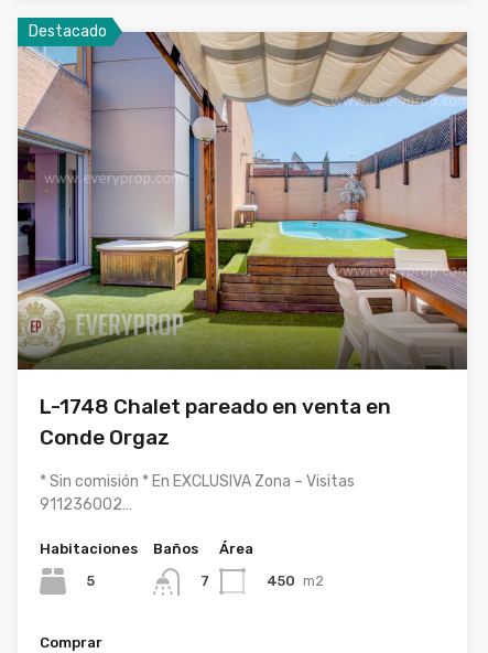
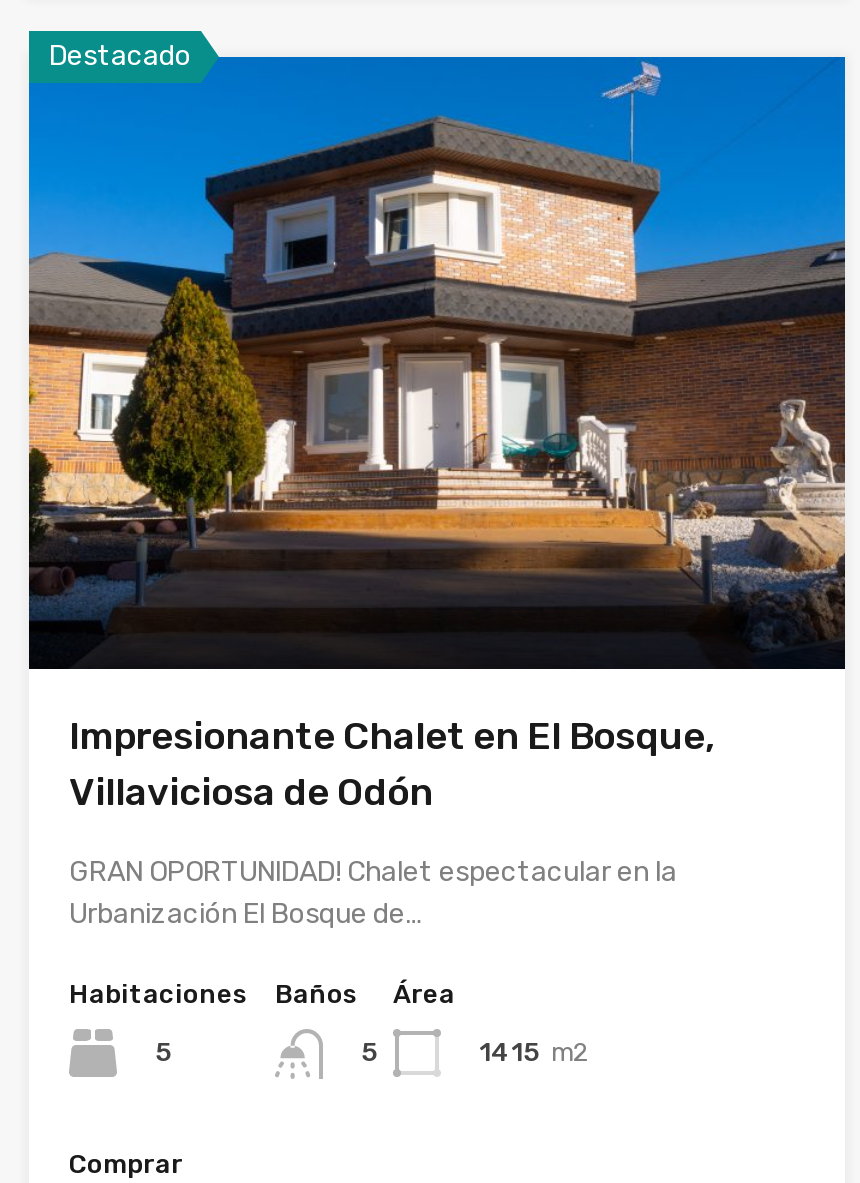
- [image]
- L-1748 Chalet pareado en venta en
- Conde Orgaz
+ [image]
+ Impresionante Chalet en El Bosque,
+ Villaviciosa de Odón

- * Sin comisión * En EXCLUSIVA Zona – Visitas
- 911236002…
+ GRAN OPORTUNIDAD! Chalet espectacular en la
+ Urbanización El Bosque de…

- 7
+ 5

- 450 m2
+ 1415 m2
